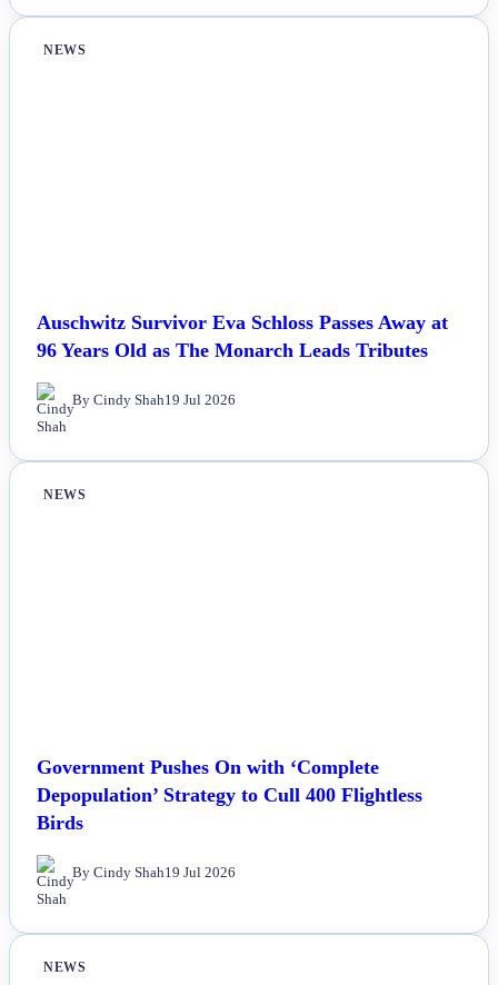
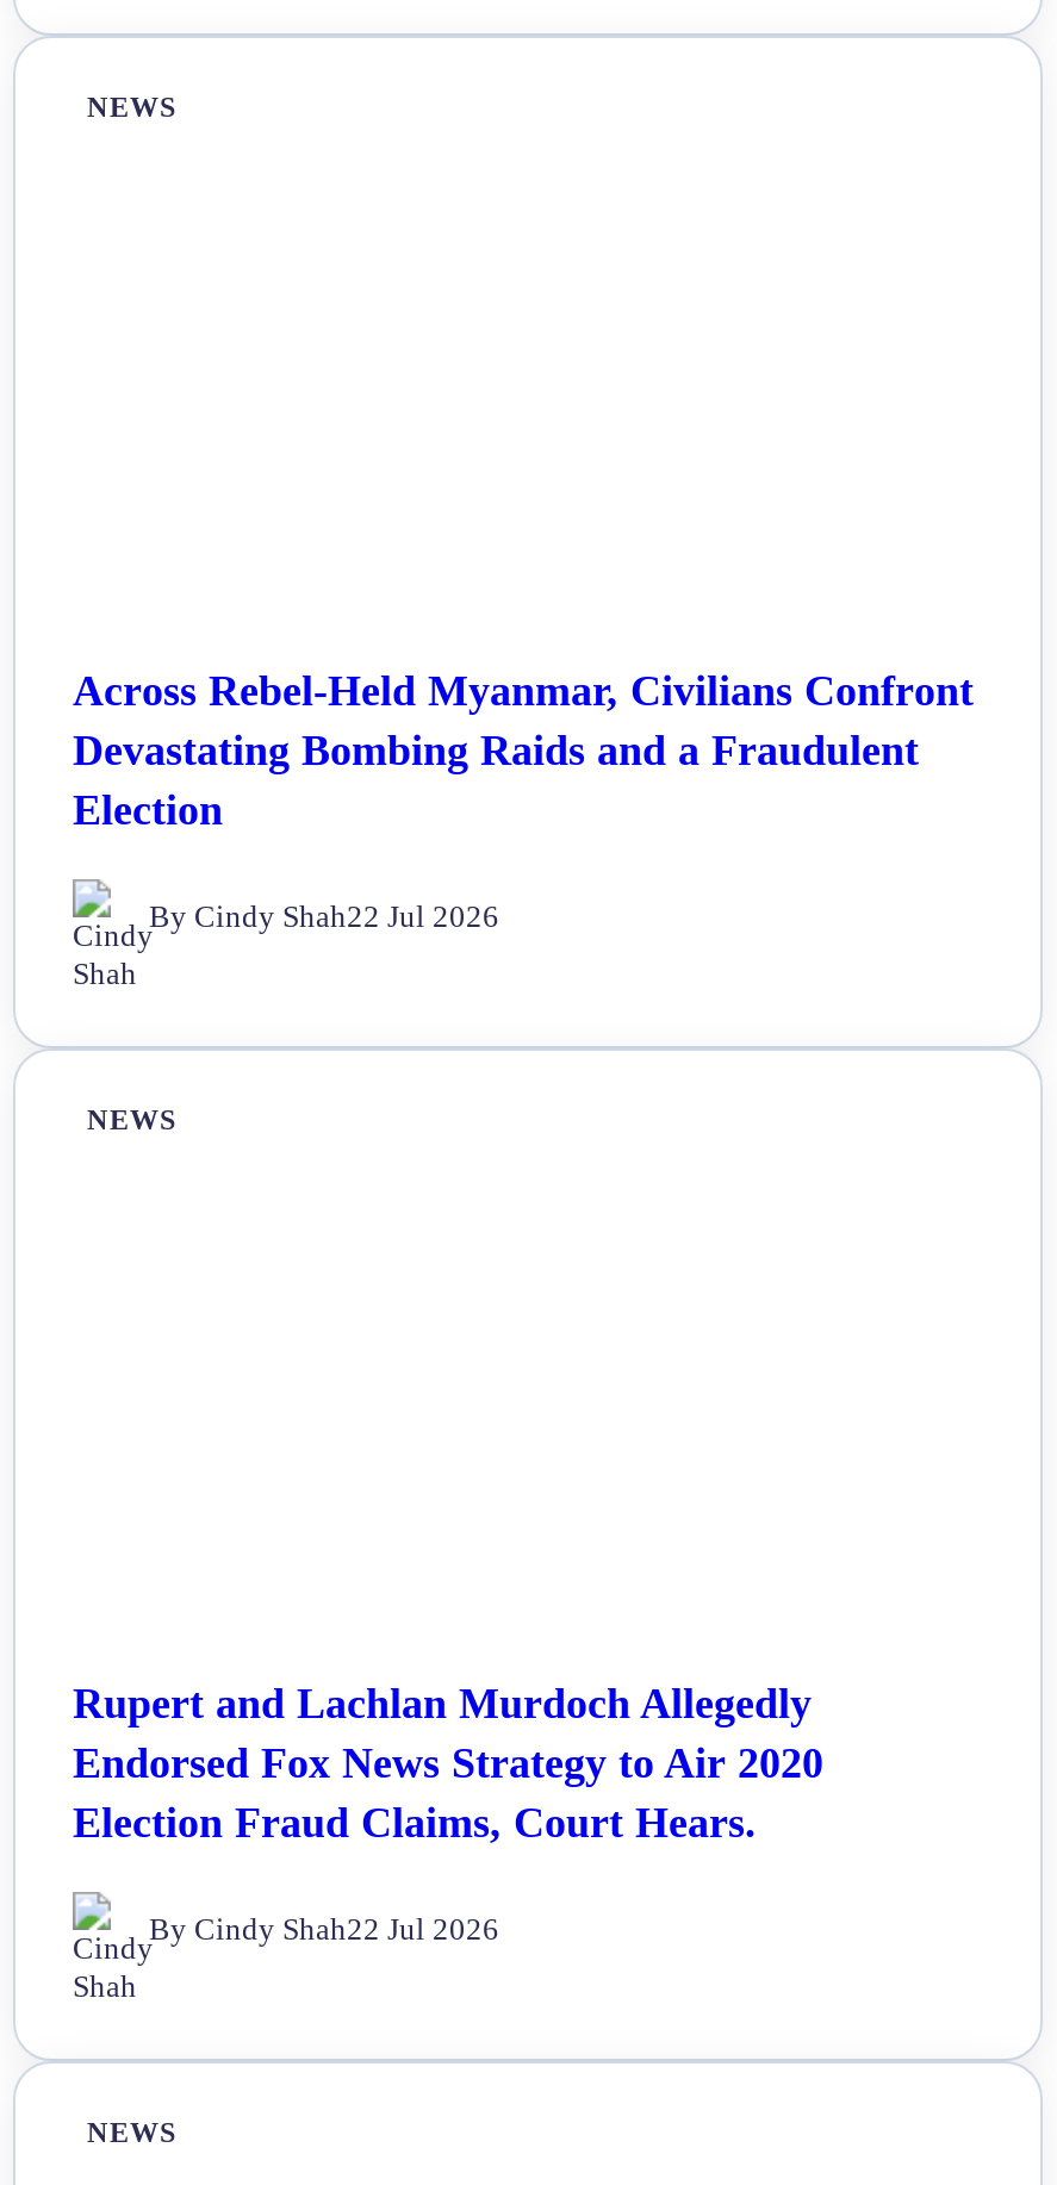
- Auschwitz Survivor Eva Schloss Passes Away at
- 96 Years Old as The Monarch Leads Tributes
+ Across Rebel-Held Myanmar, Civilians Confront
+ Devastating Bombing Raids and a Fraudulent
+ Election

- By Cindy Shah19 Jul 2026
+ By Cindy Shah22 Jul 2026

- Government Pushes On with ‘Complete
- Depopulation’ Strategy to Cull 400 Flightless
- Birds
+ Rupert and Lachlan Murdoch Allegedly
+ Endorsed Fox News Strategy to Air 2020
+ Election Fraud Claims, Court Hears.

- By Cindy Shah19 Jul 2026
+ By Cindy Shah22 Jul 2026
